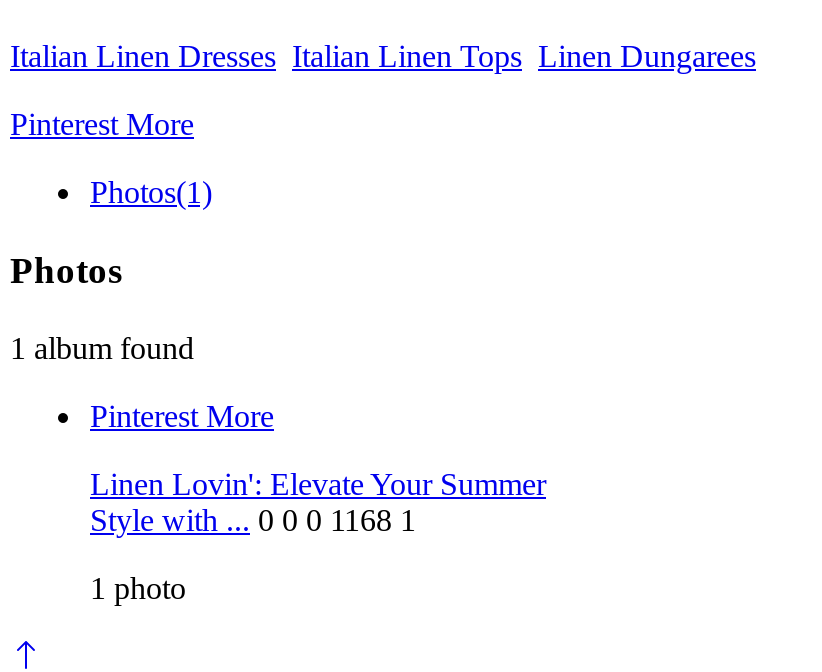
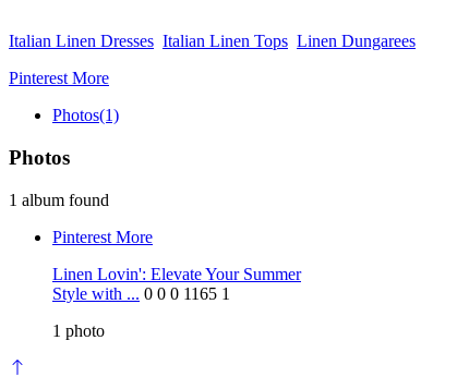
- Style with ... 0 0 0 1168 1
+ Style with ... 0 0 0 1165 1
